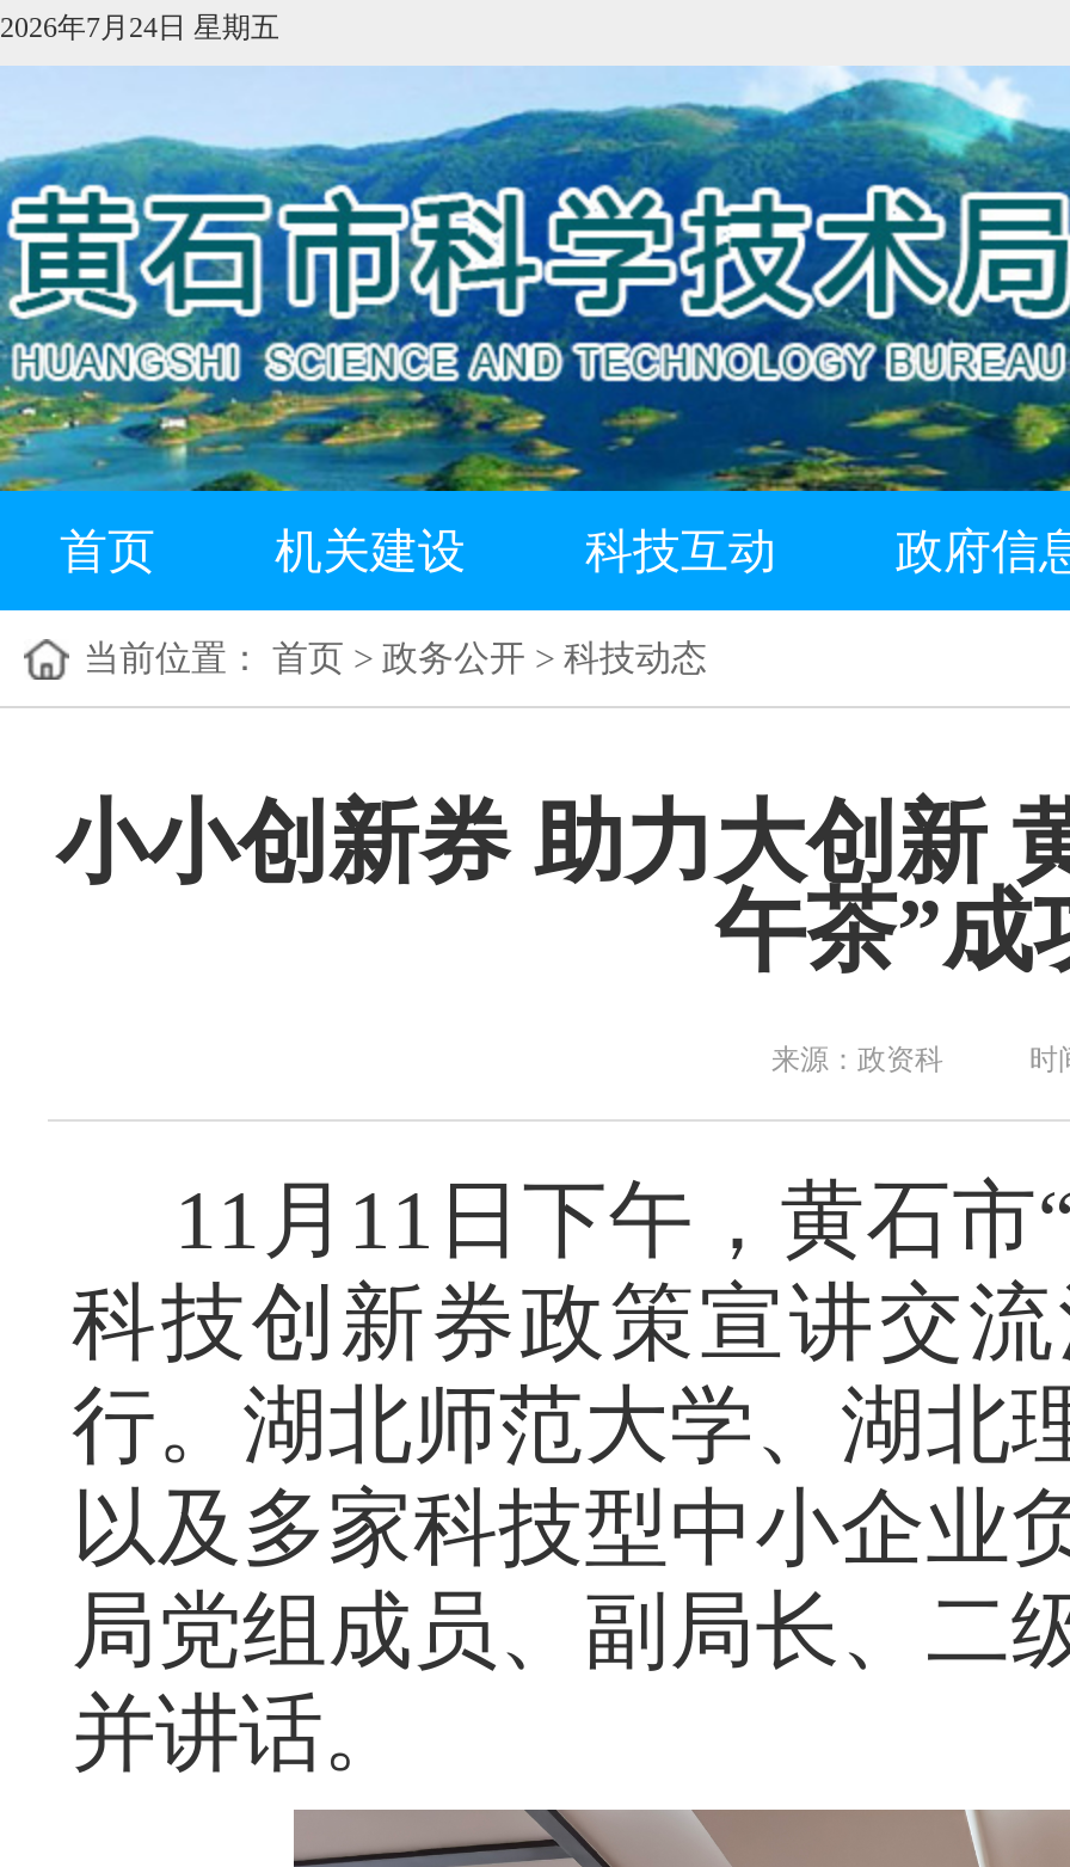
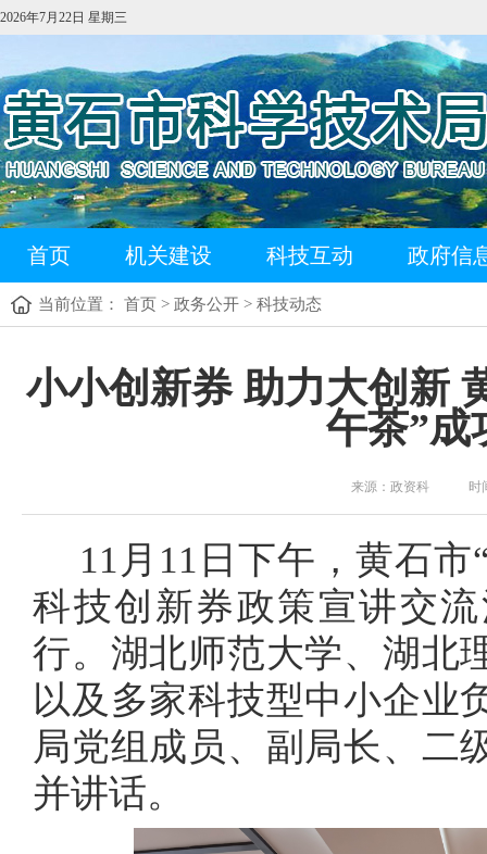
- 2026年7月24日 星期五
+ 2026年7月22日 星期三
